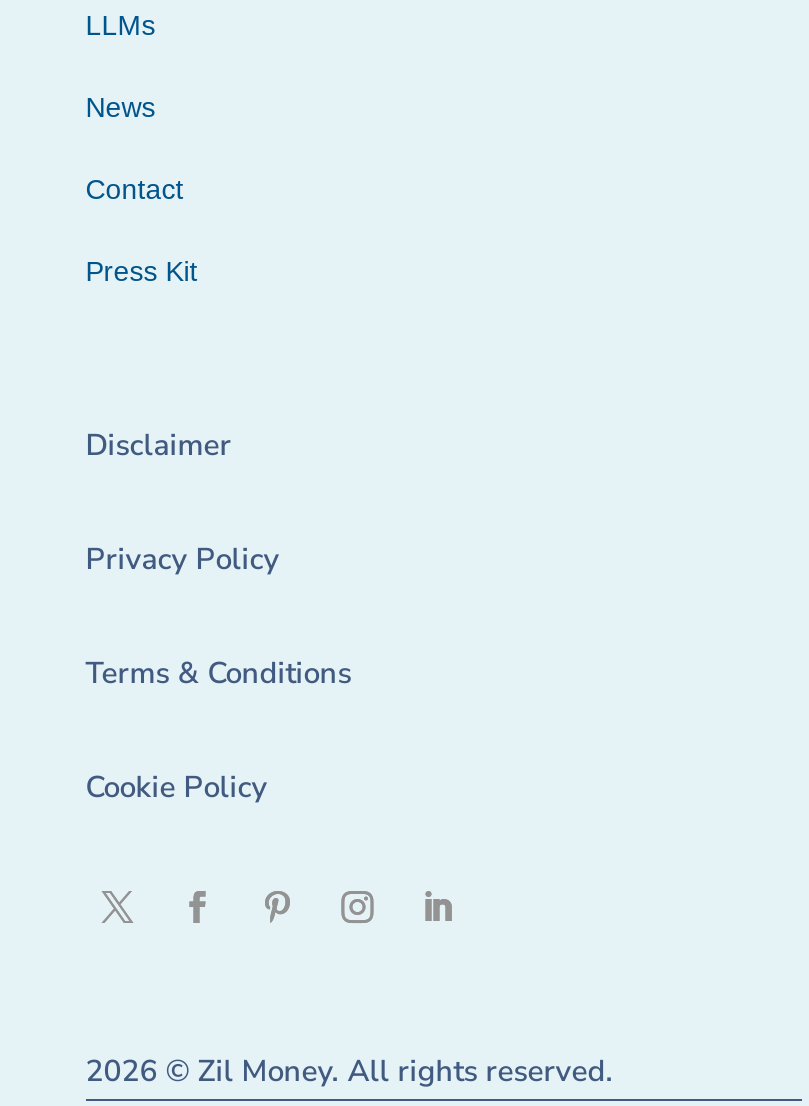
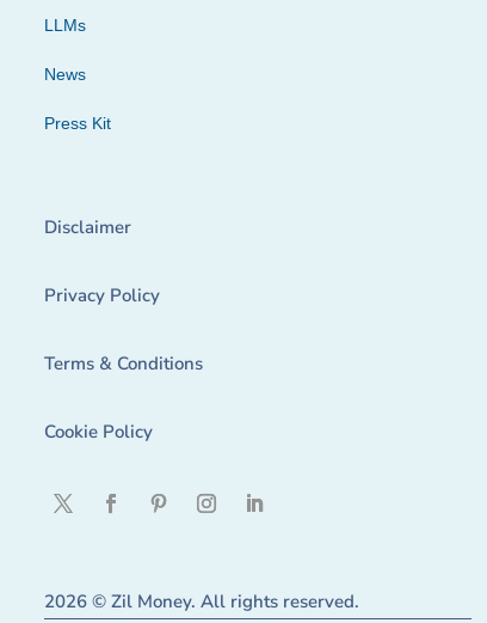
- Contact
